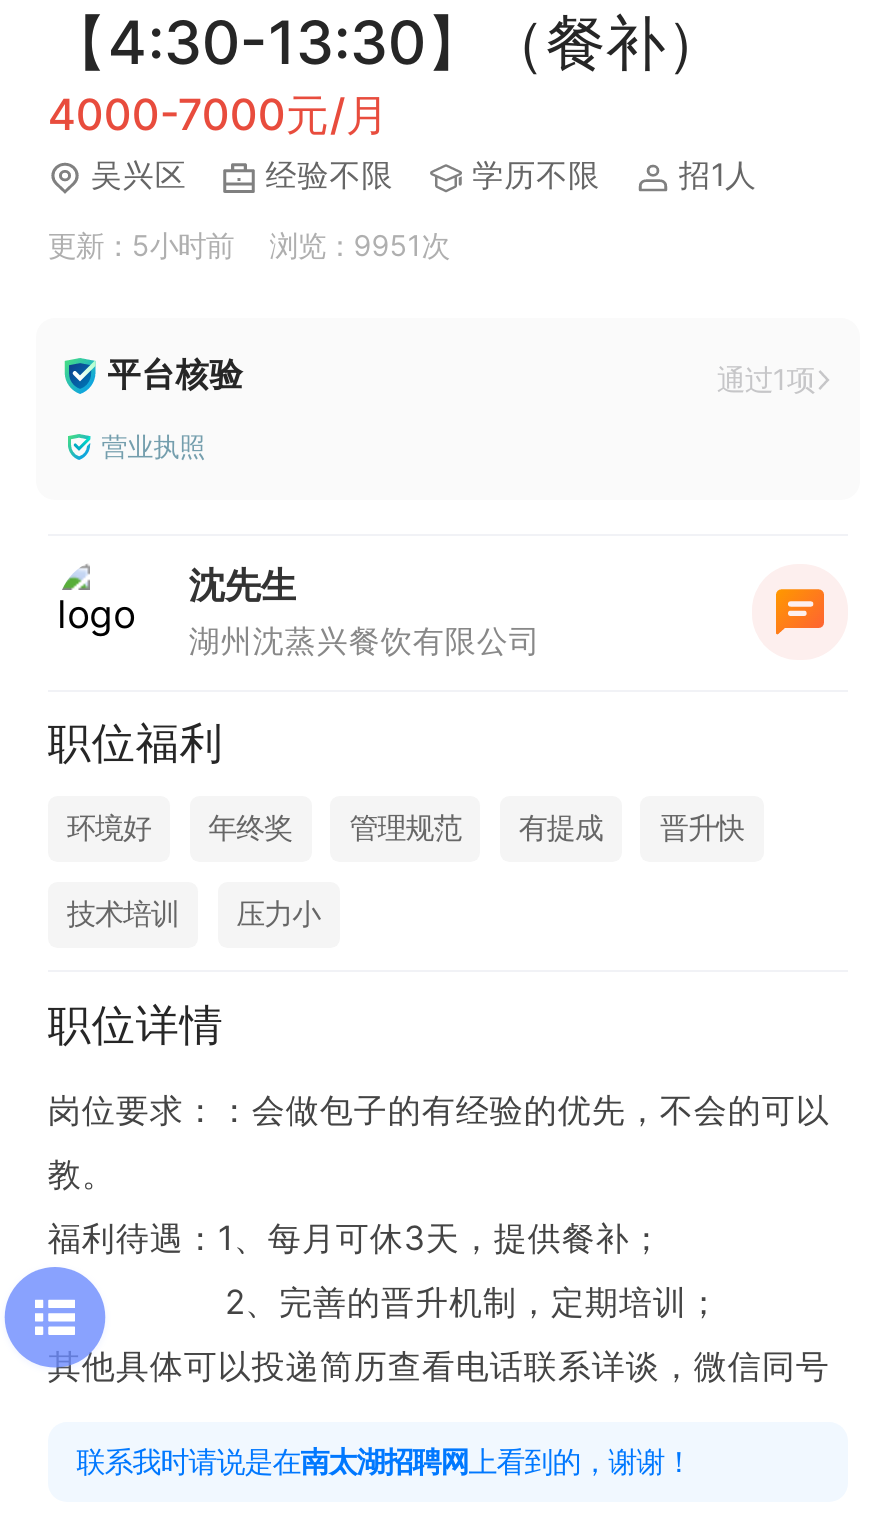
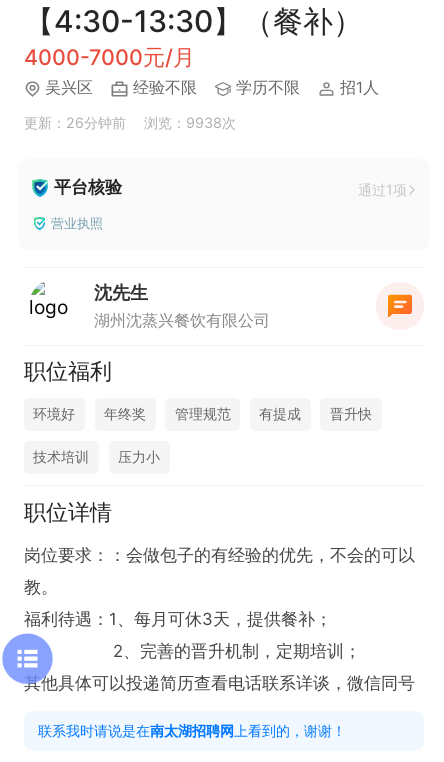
- 更新：5小时前
+ 更新：26分钟前

- 浏览：9951次
+ 浏览：9938次
